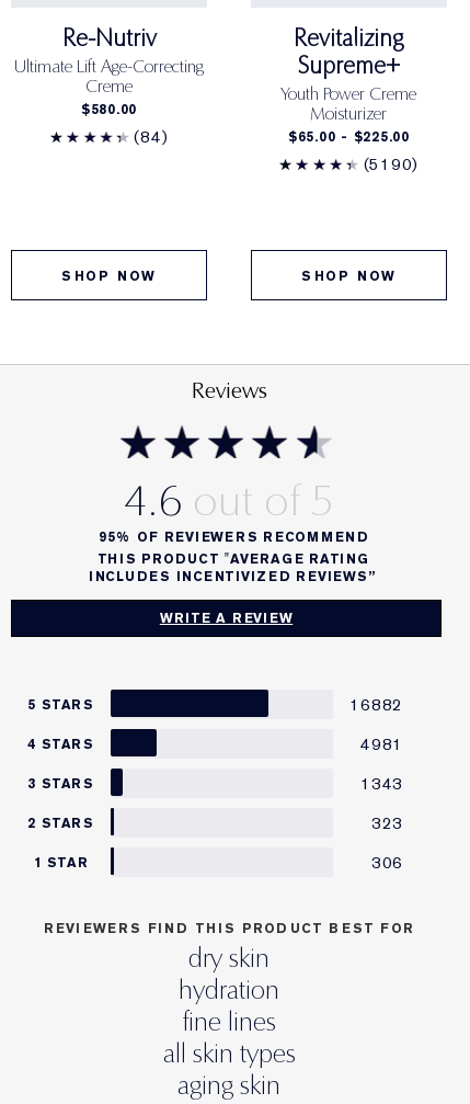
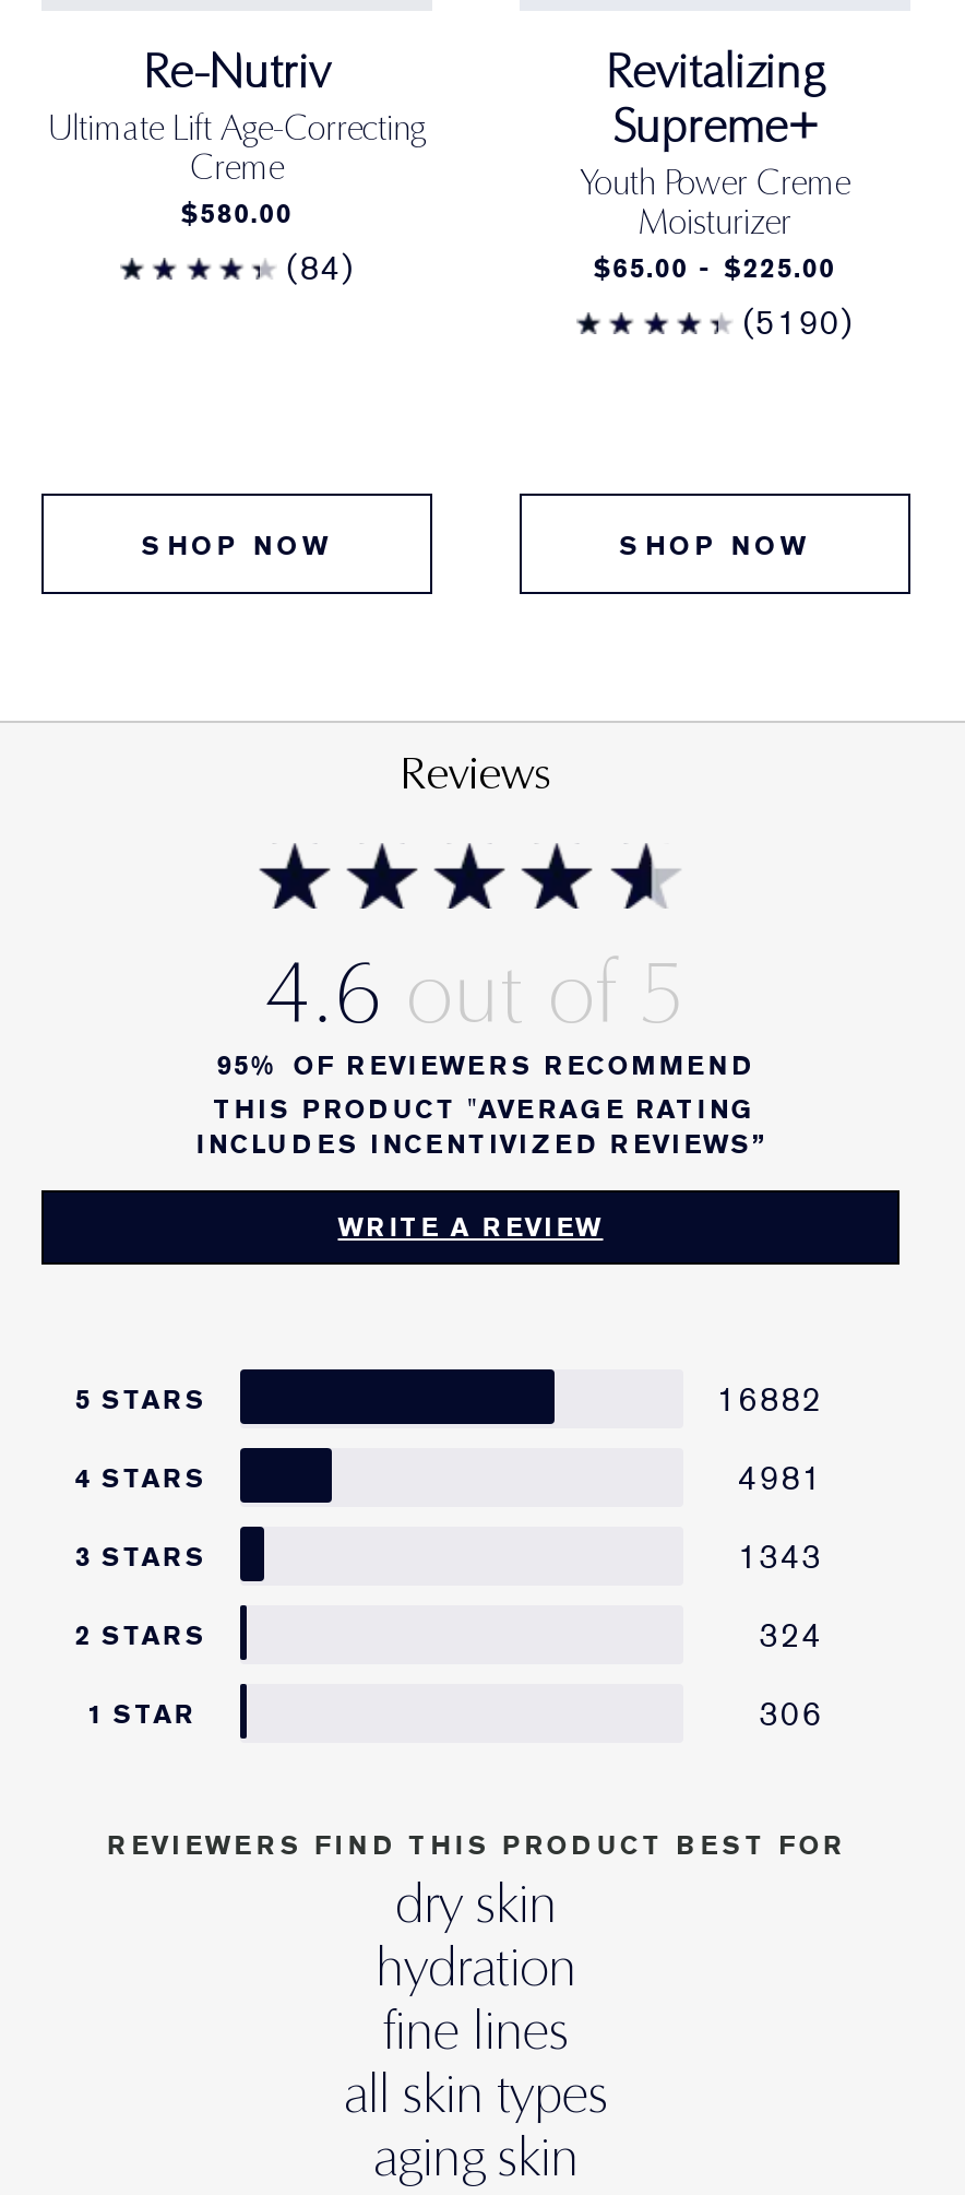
- 323
+ 324
